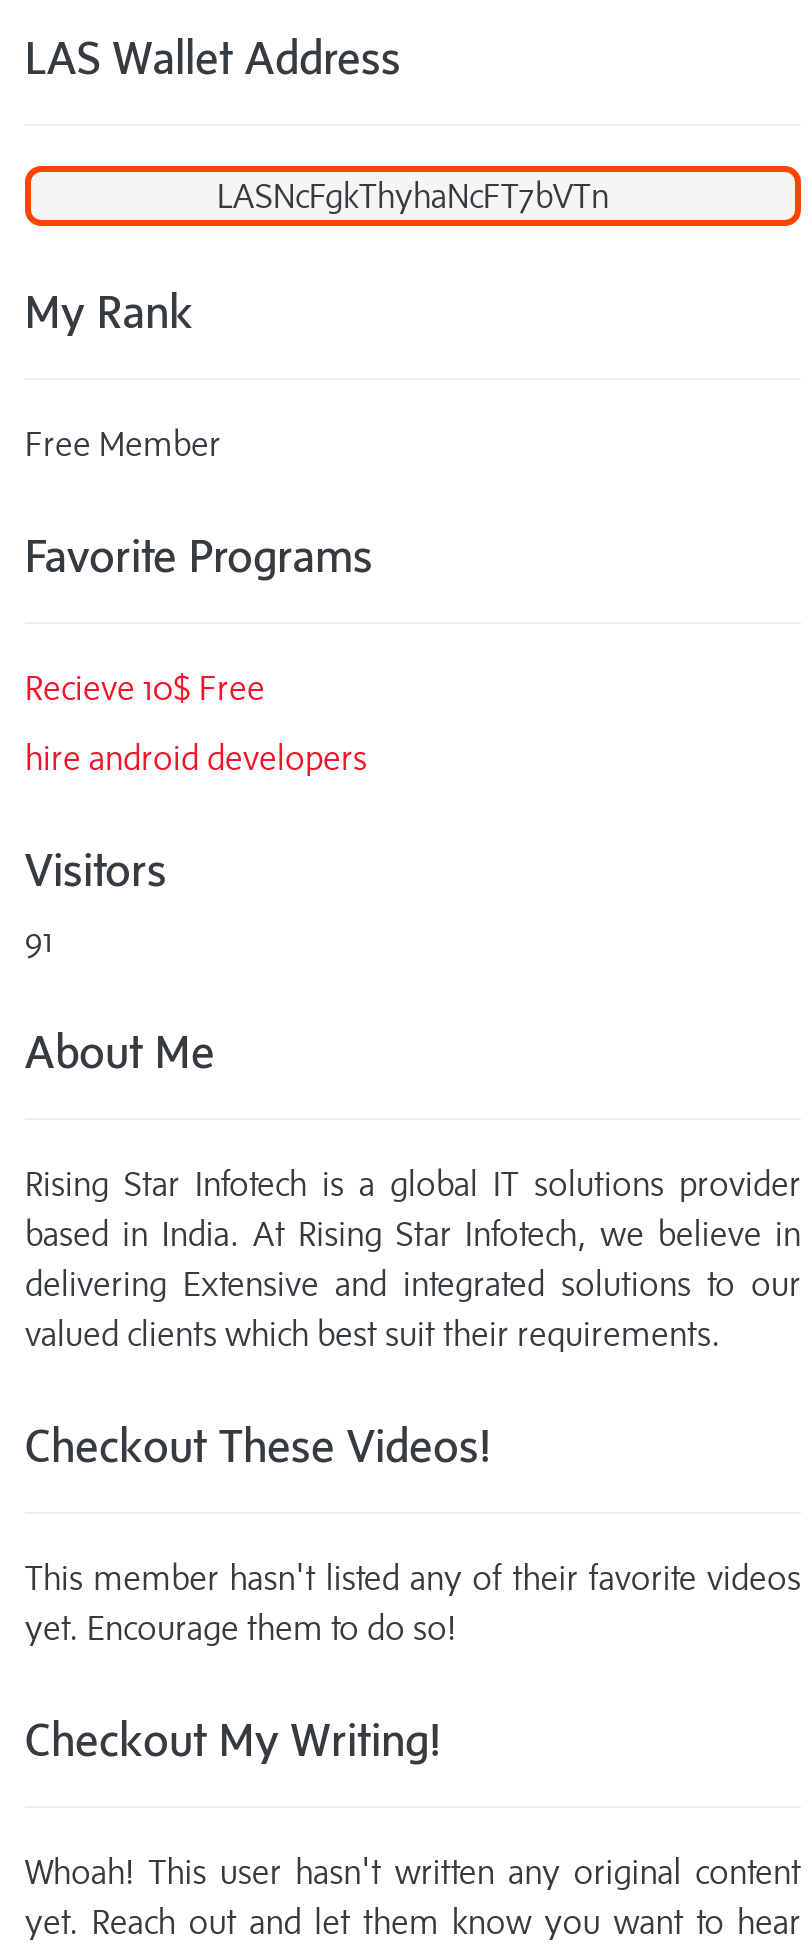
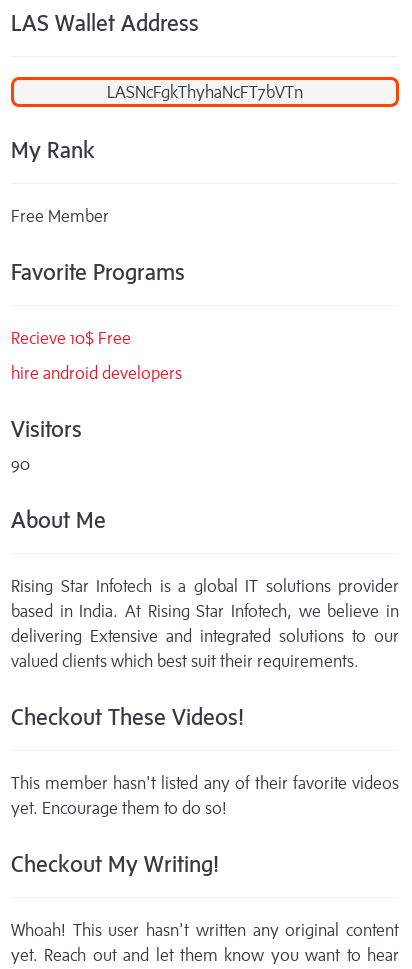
- 91
+ 90
